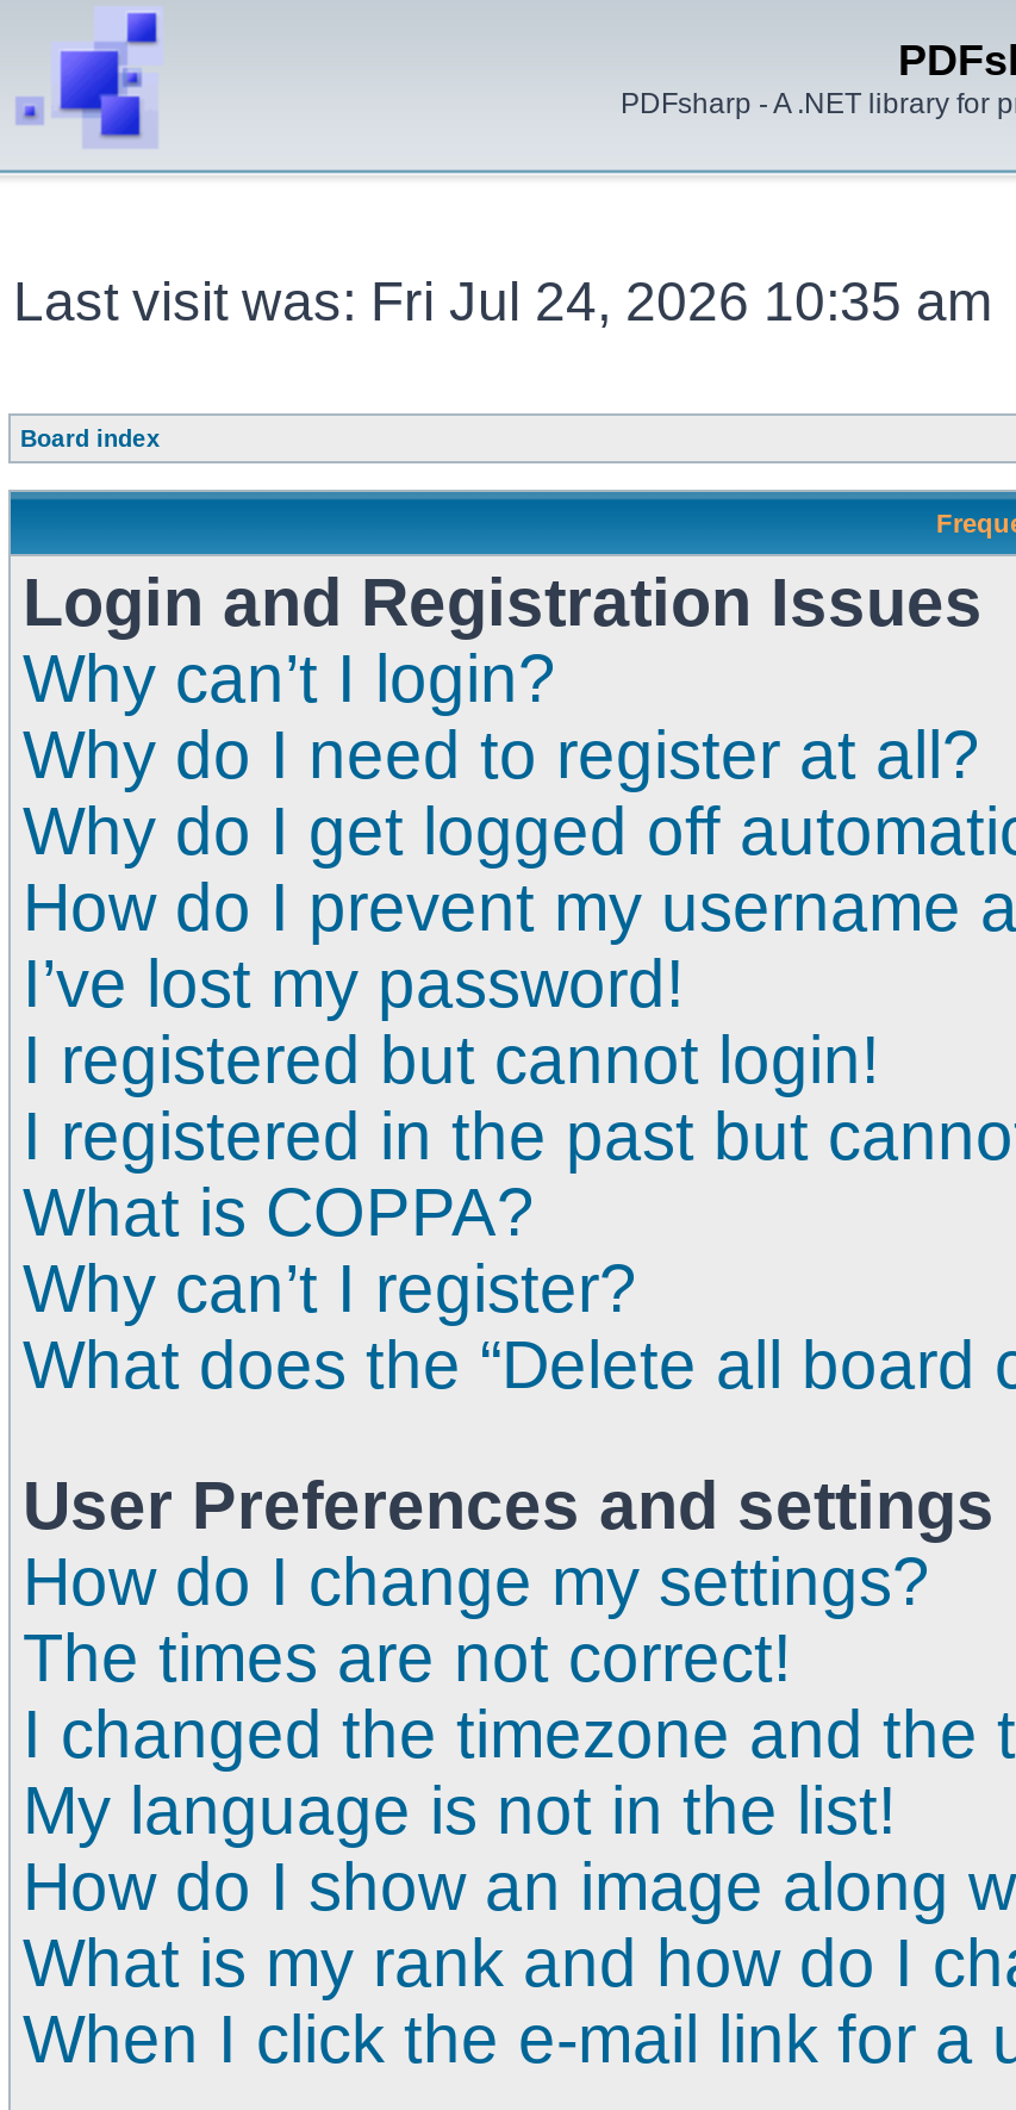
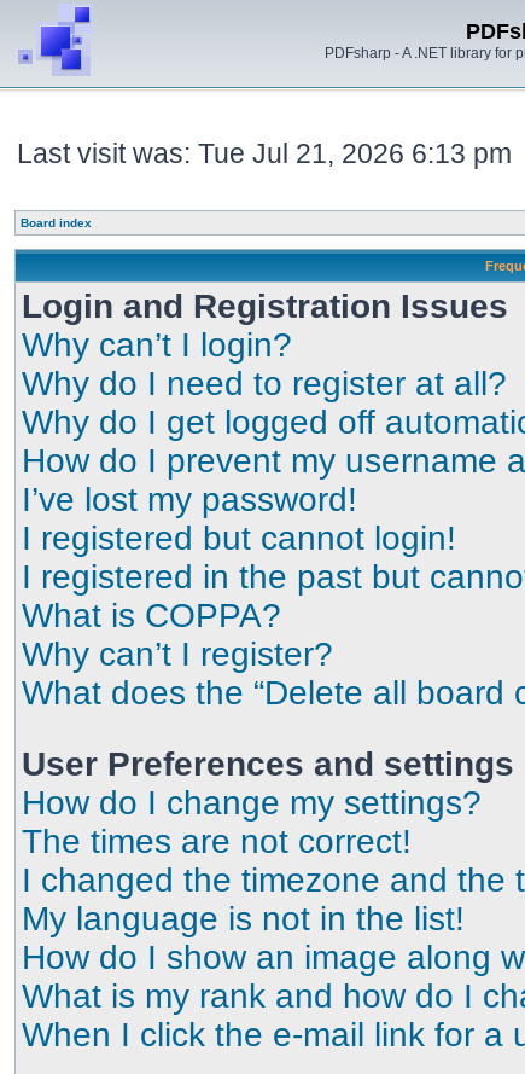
- Last visit was: Fri Jul 24, 2026 10:35 am
+ Last visit was: Tue Jul 21, 2026 6:13 pm
